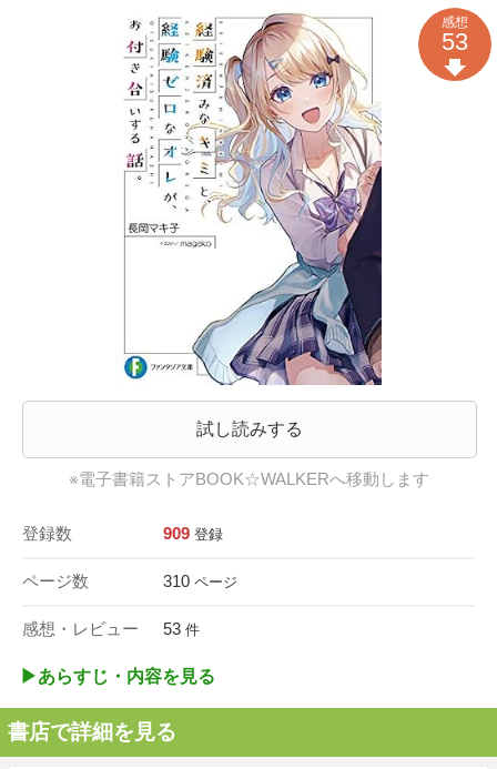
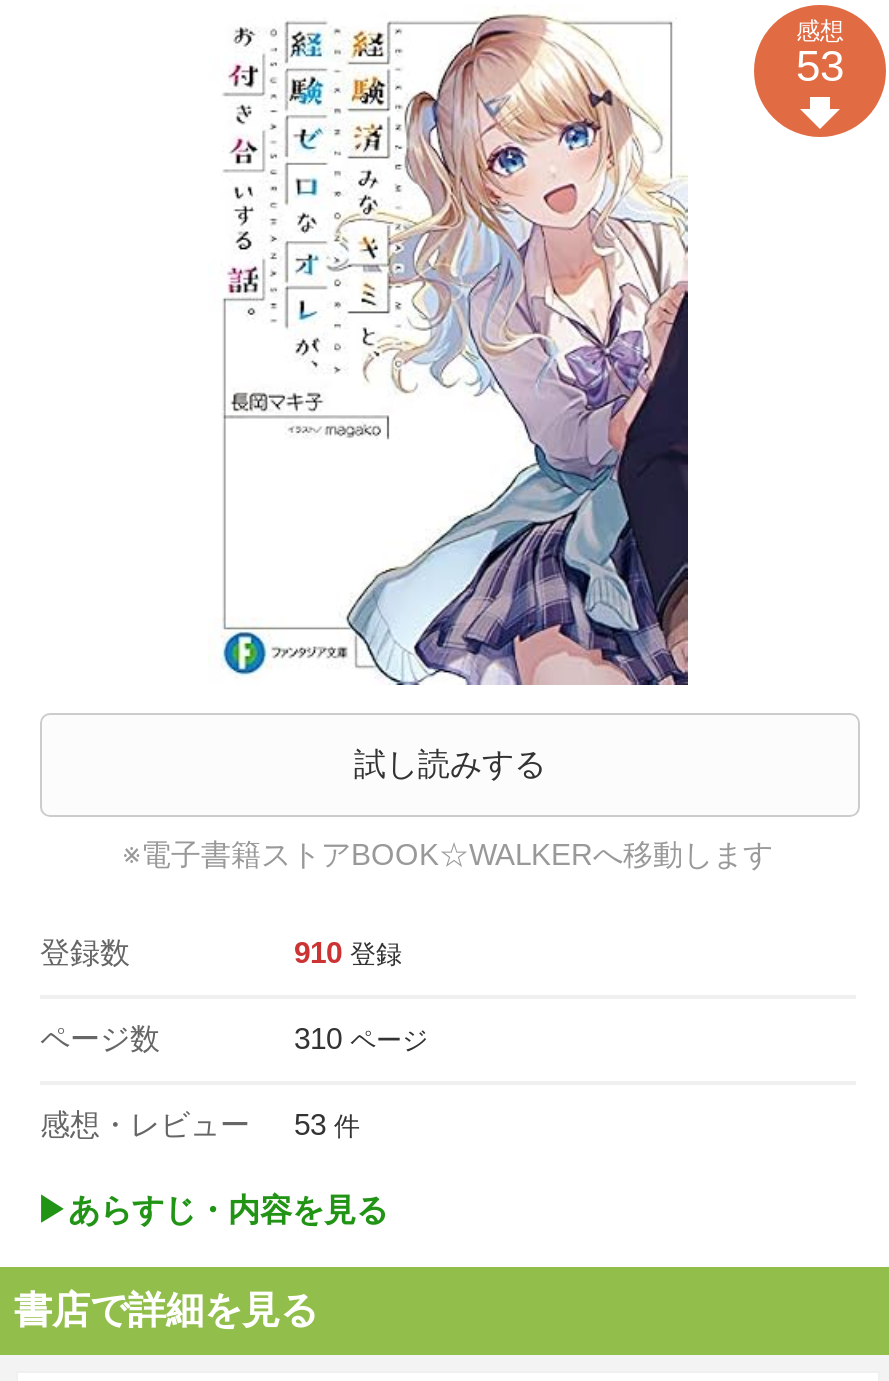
- 909 登録
+ 910 登録
